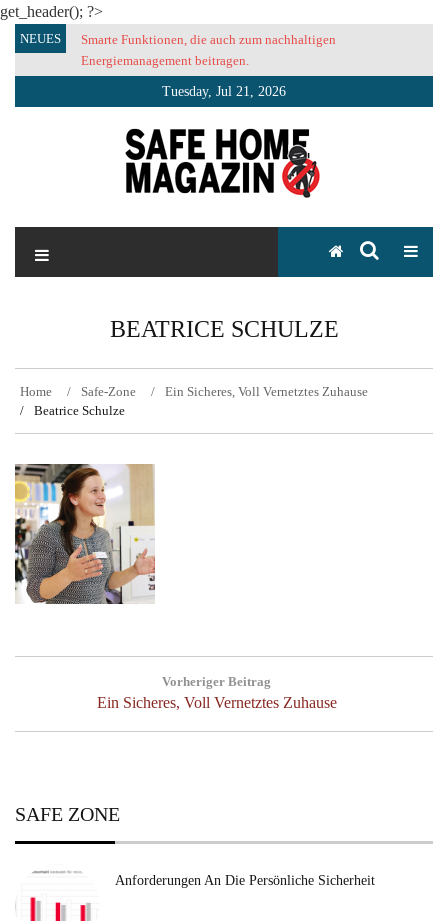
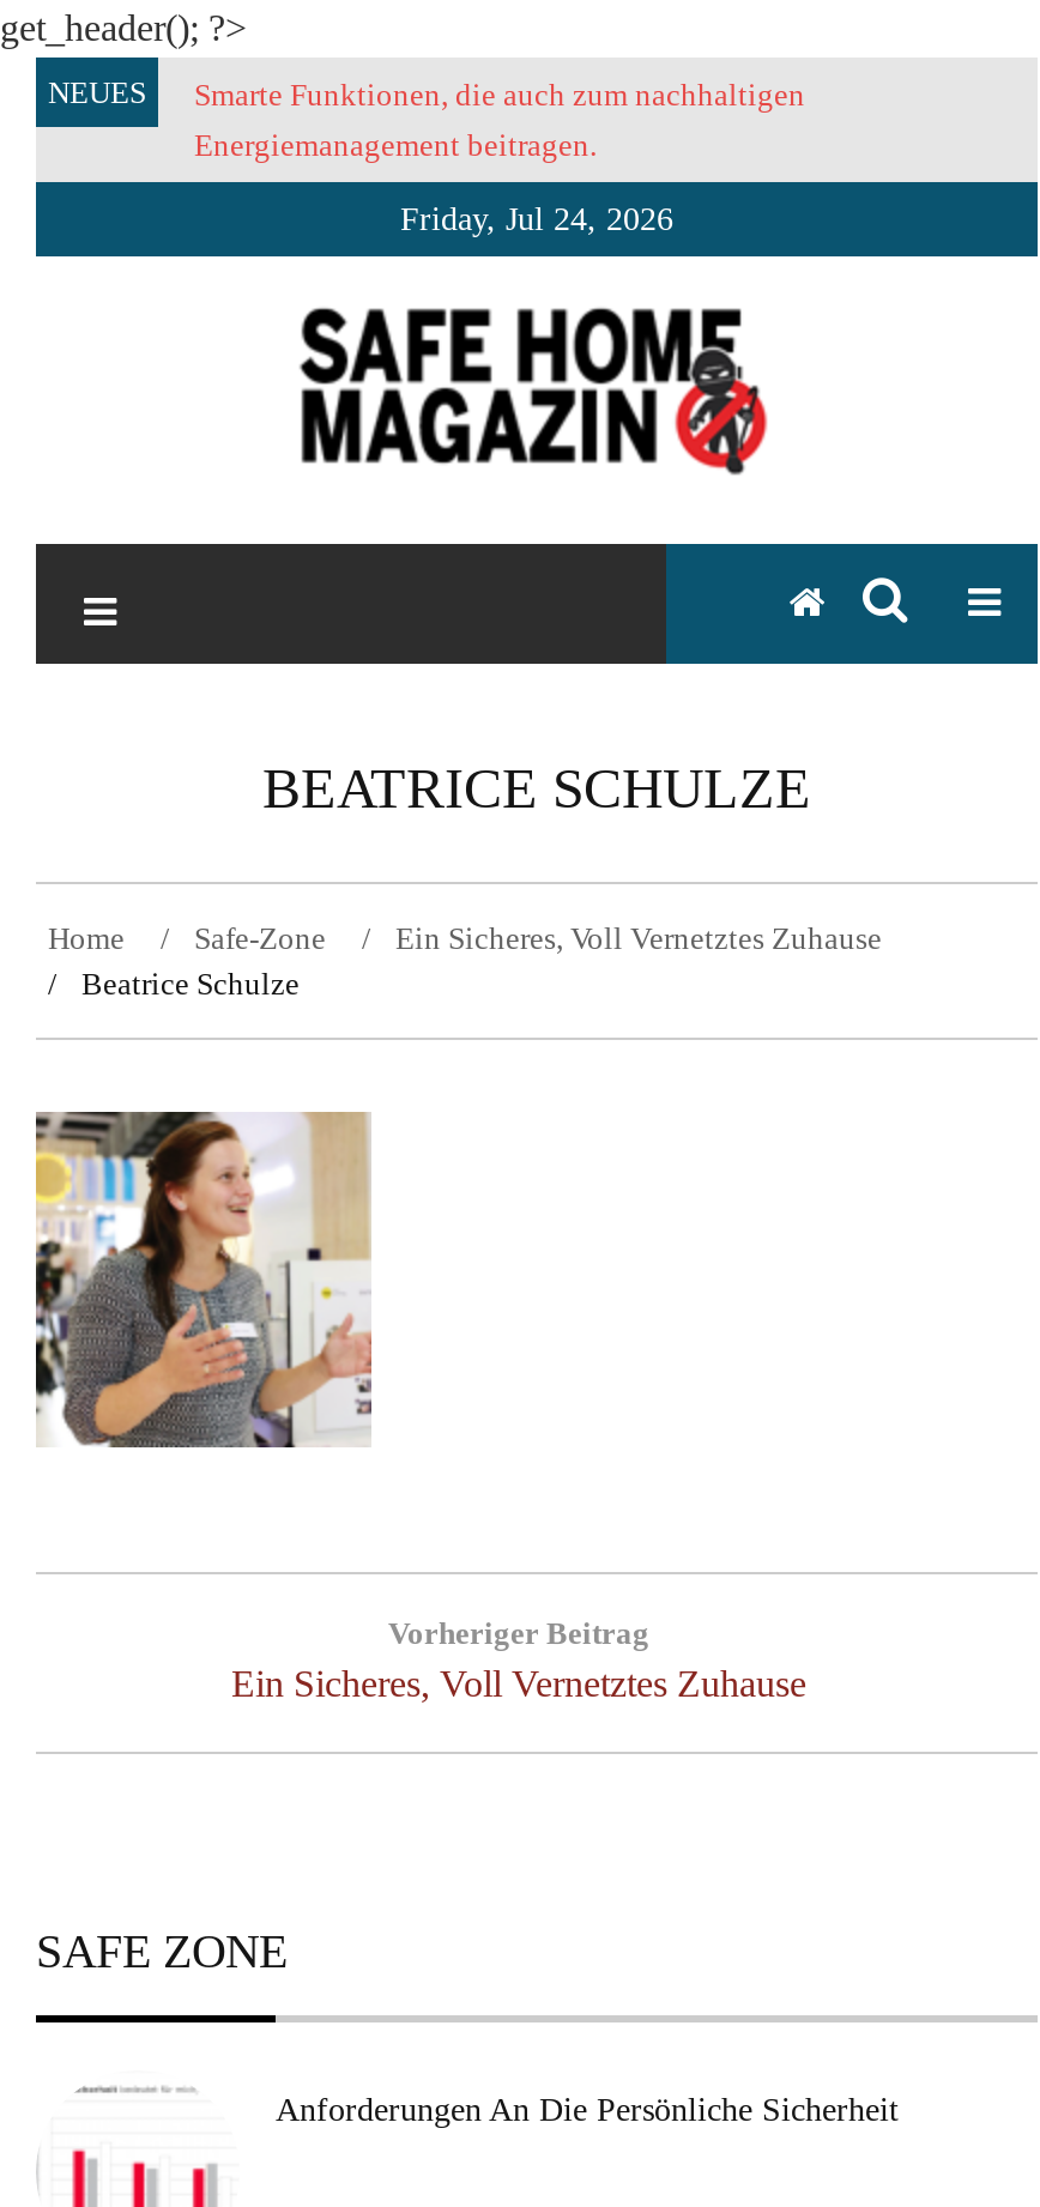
- Tuesday, Jul 21, 2026
+ Friday, Jul 24, 2026
